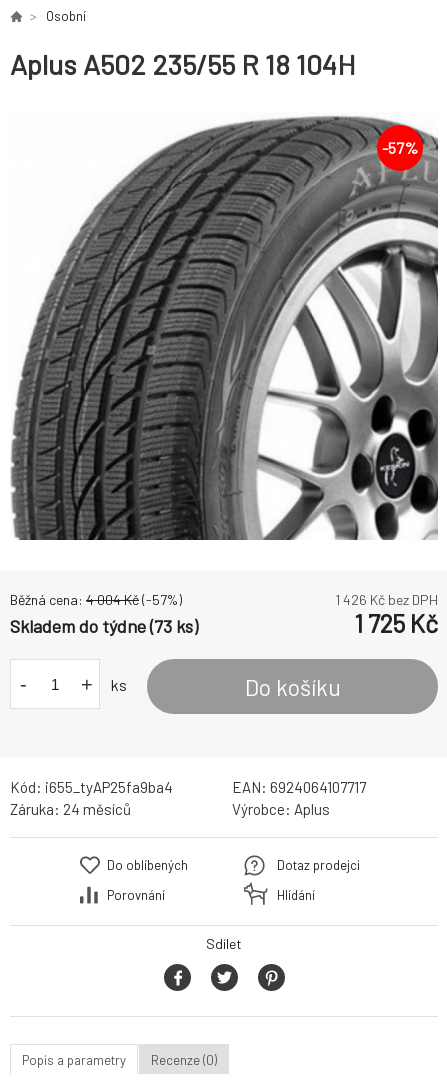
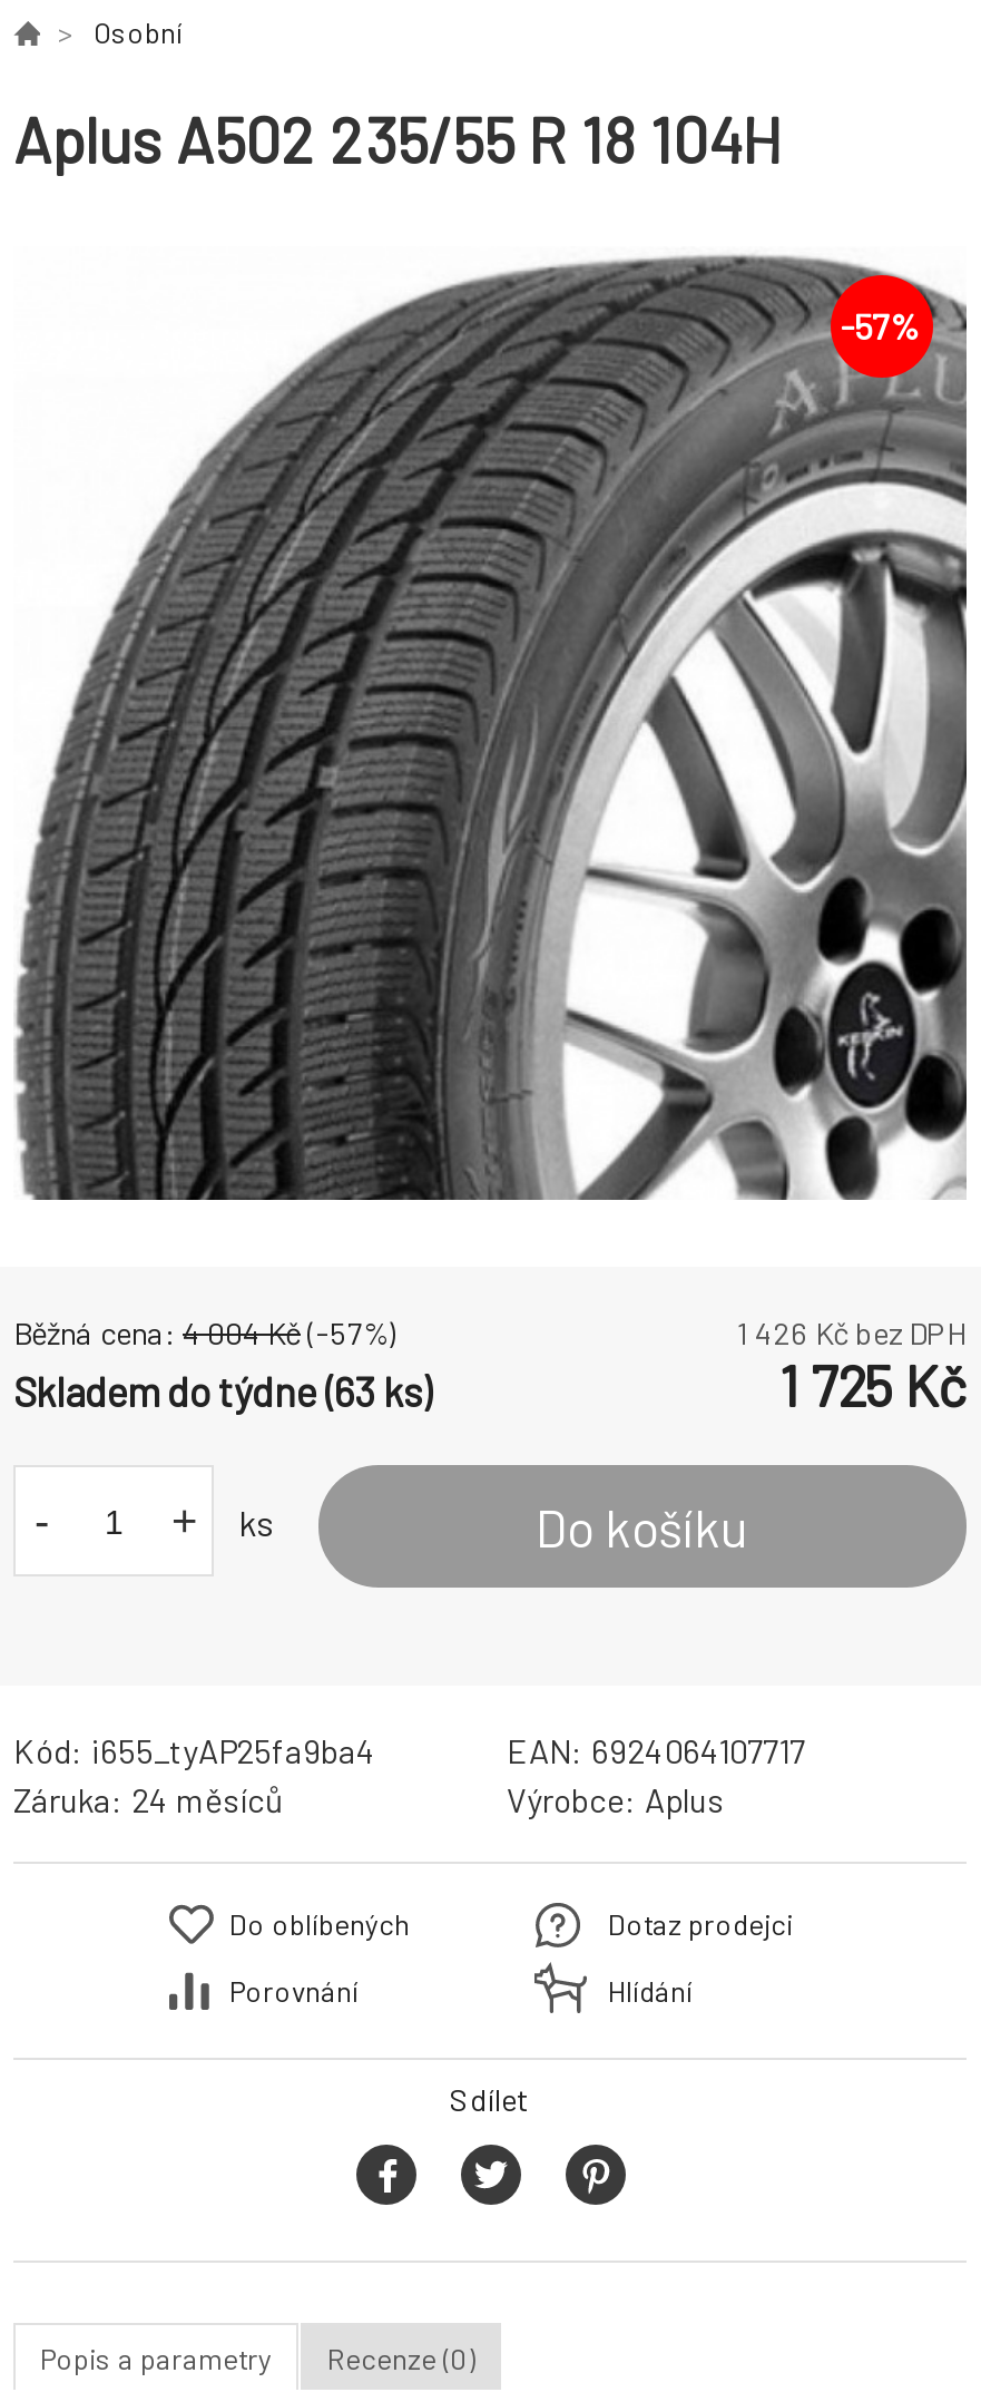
- Skladem do týdne (73 ks)
+ Skladem do týdne (63 ks)
